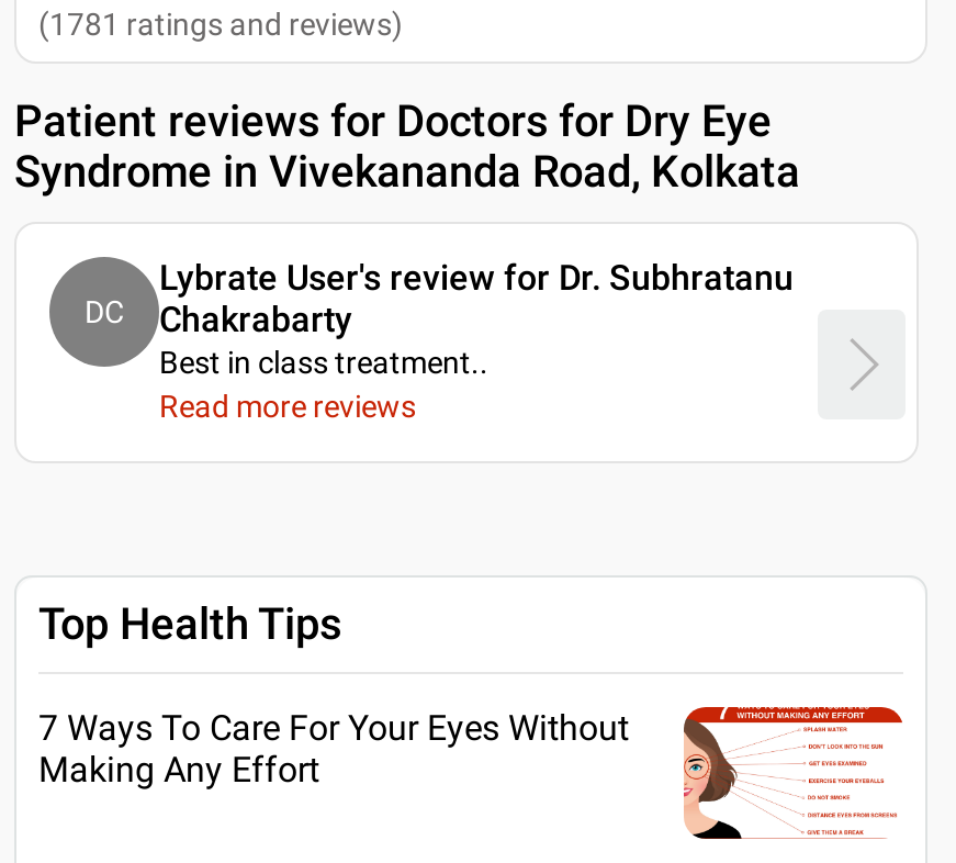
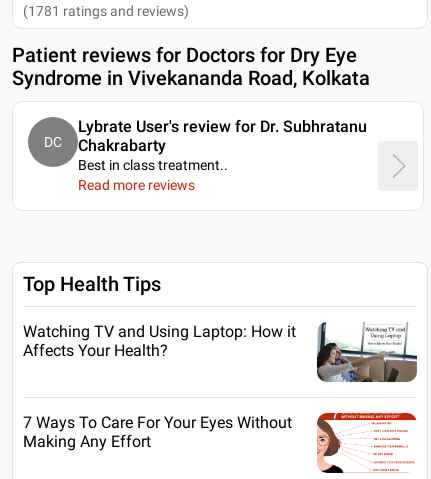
+ [image]
+ Watching TV and Using Laptop: How it
+ Affects Your Health?
